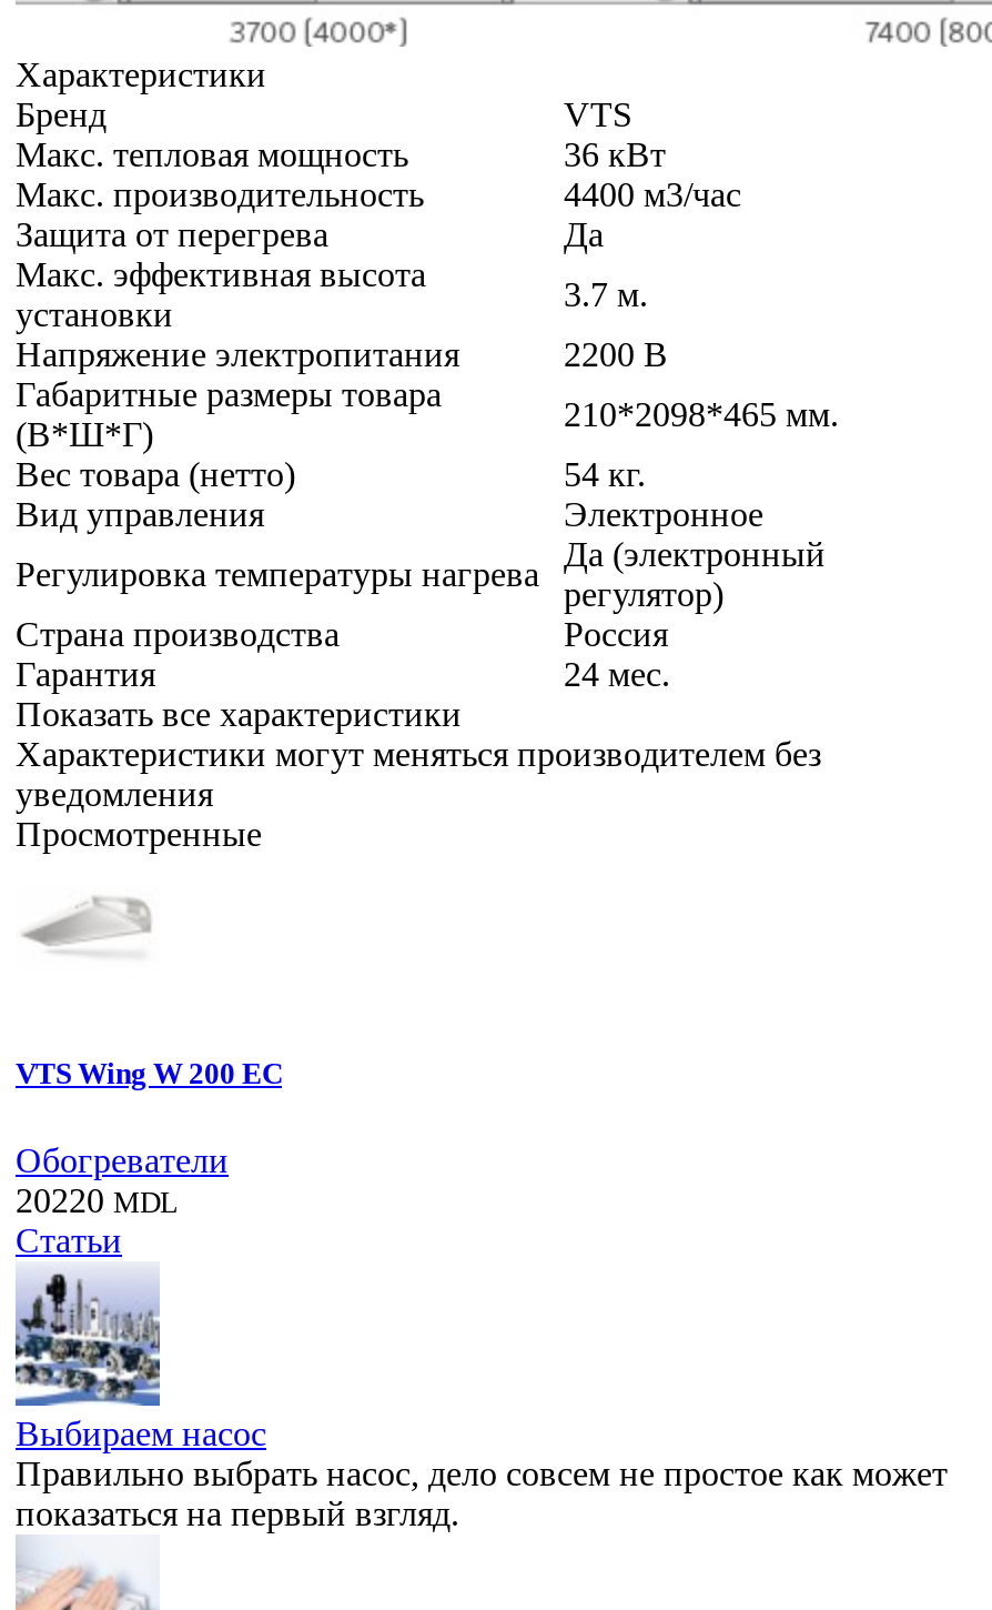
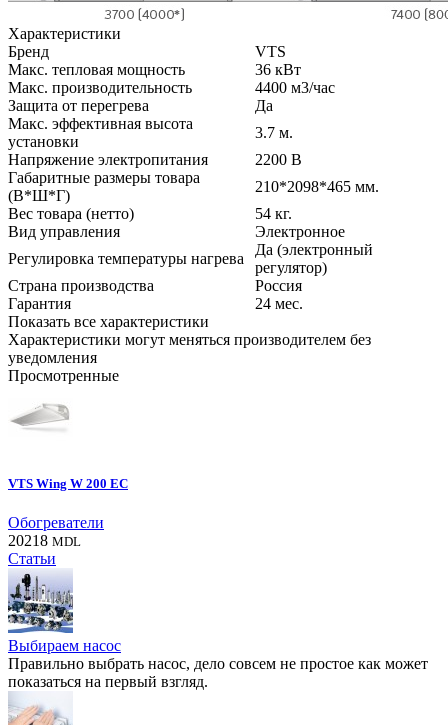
- 20220 MDL
+ 20218 MDL
